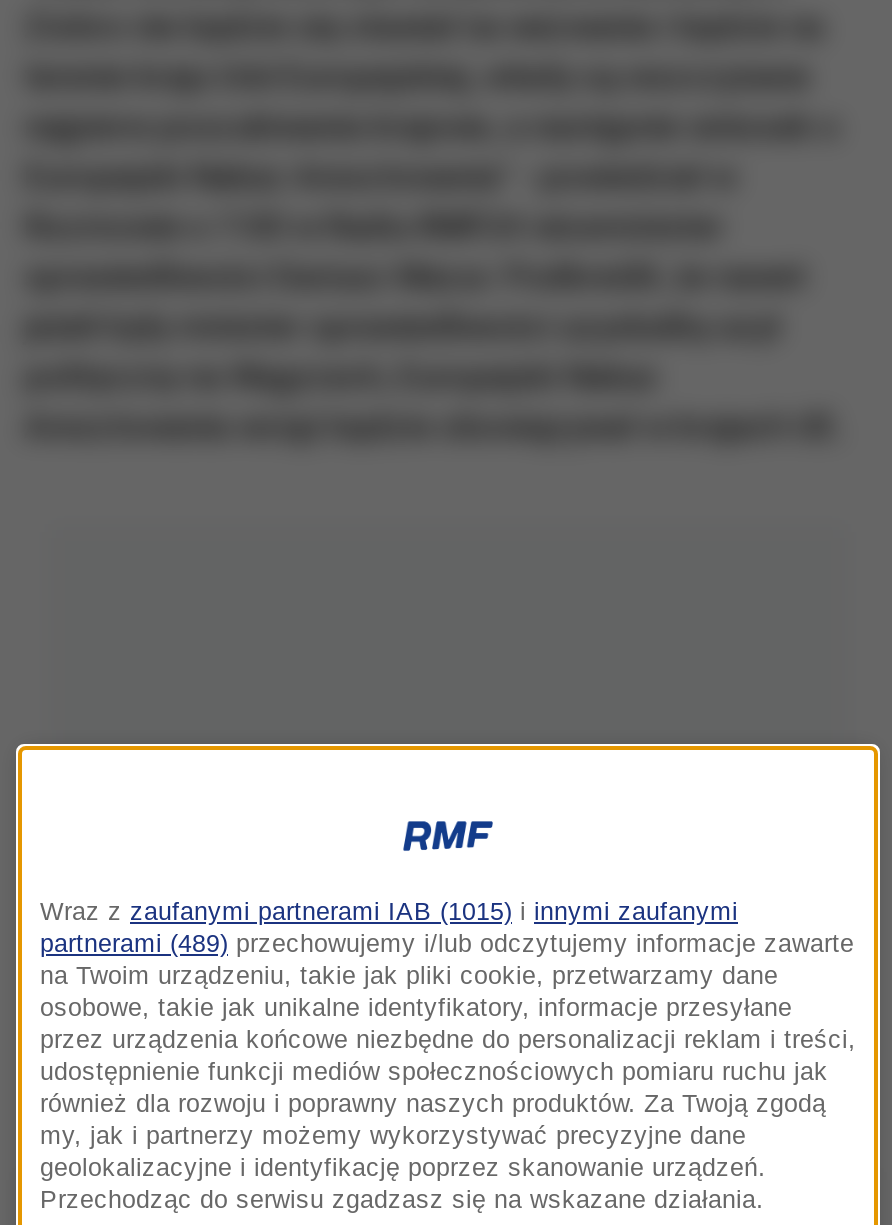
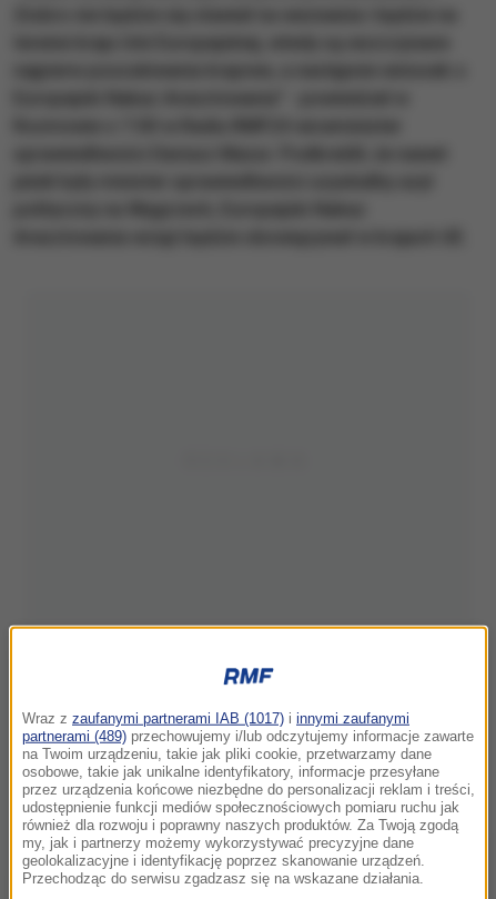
- Wraz z zaufanymi partnerami IAB (1015) i innymi zaufanymi
+ Wraz z zaufanymi partnerami IAB (1017) i innymi zaufanymi
